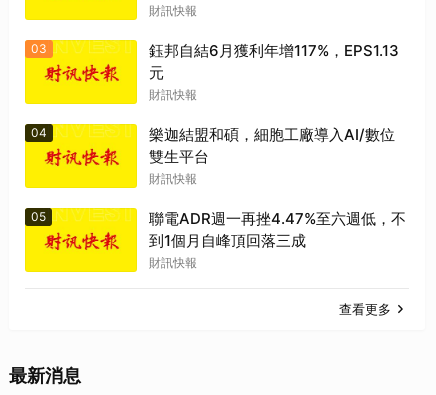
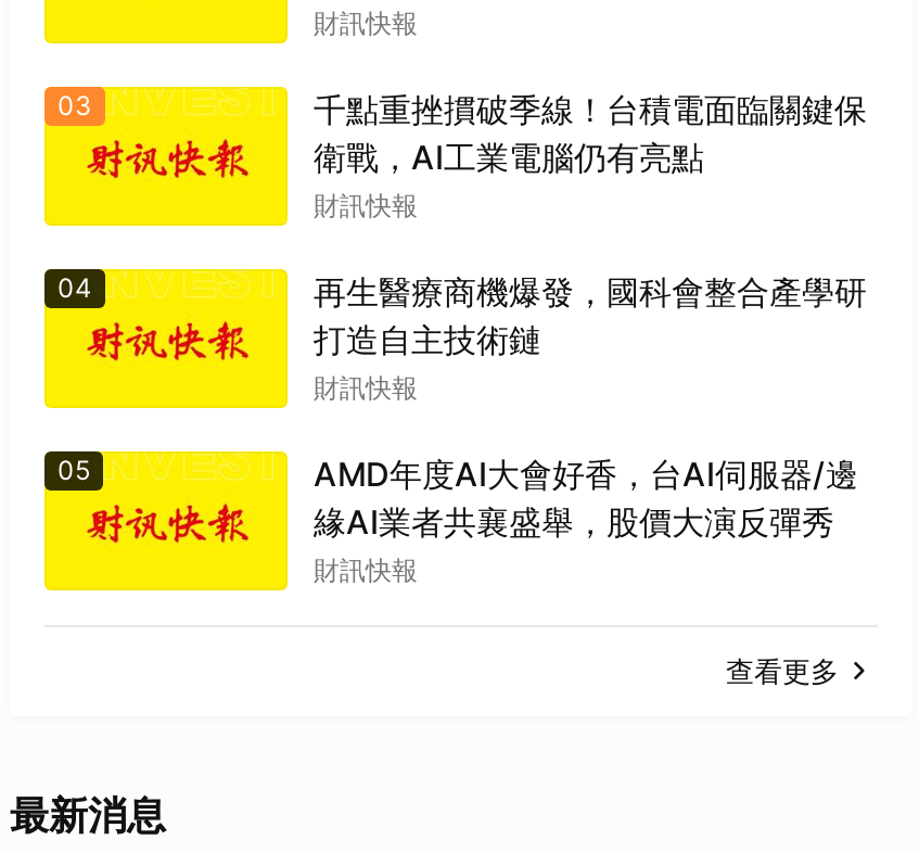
- 鈺邦自結6月獲利年增117%，EPS1.13
- 元
+ 千點重挫摜破季線！台積電面臨關鍵保
+ 衛戰，AI工業電腦仍有亮點

- 樂迦結盟和碩，細胞工廠導入AI/數位
- 雙生平台
+ 再生醫療商機爆發，國科會整合產學研
+ 打造自主技術鏈

- 聯電ADR週一再挫4.47%至六週低，不
- 到1個月自峰頂回落三成
+ AMD年度AI大會好香，台AI伺服器/邊
+ 緣AI業者共襄盛舉，股價大演反彈秀
